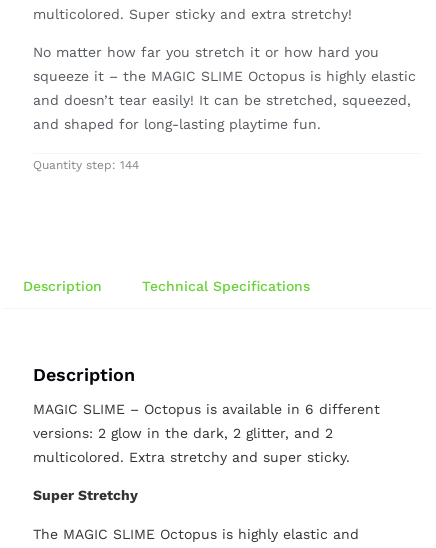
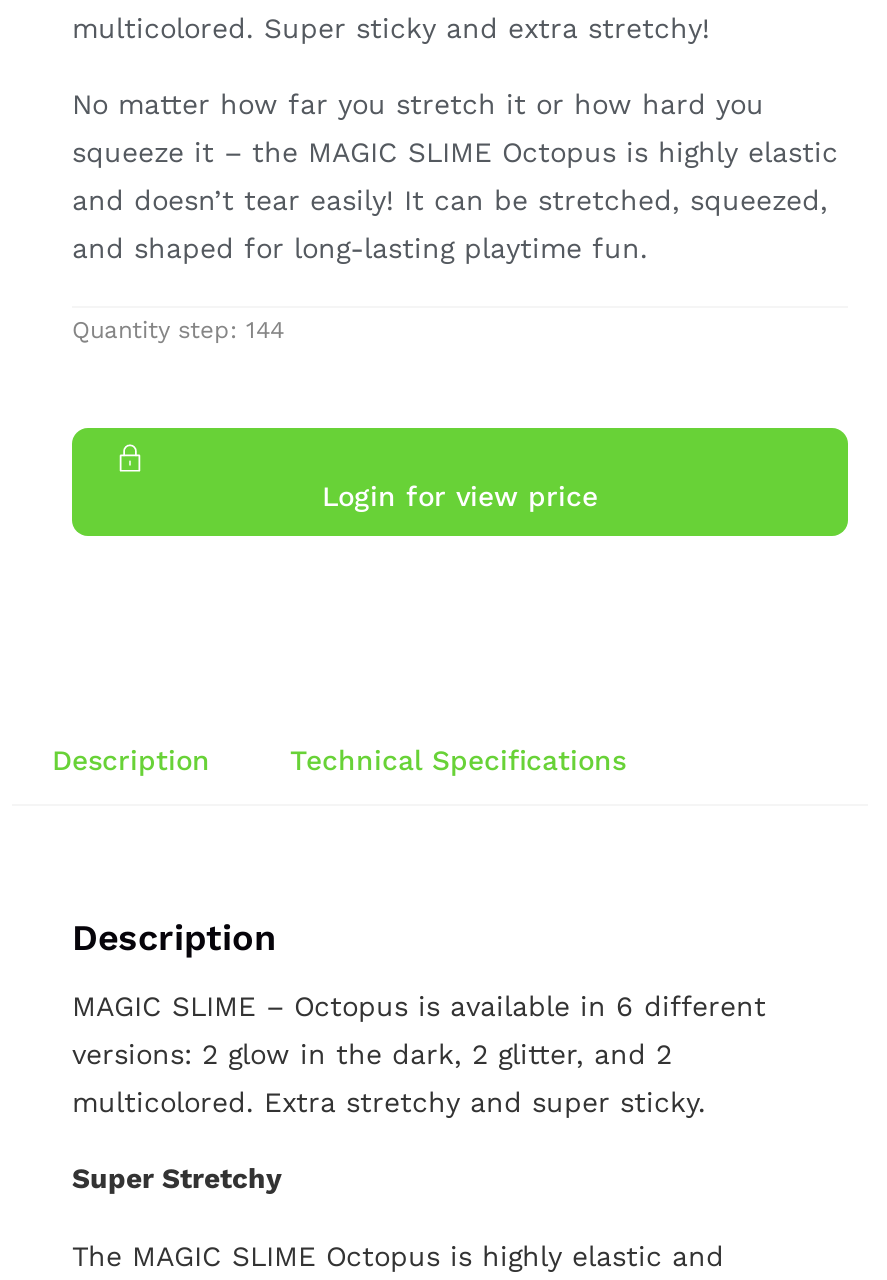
+ Login for view price
